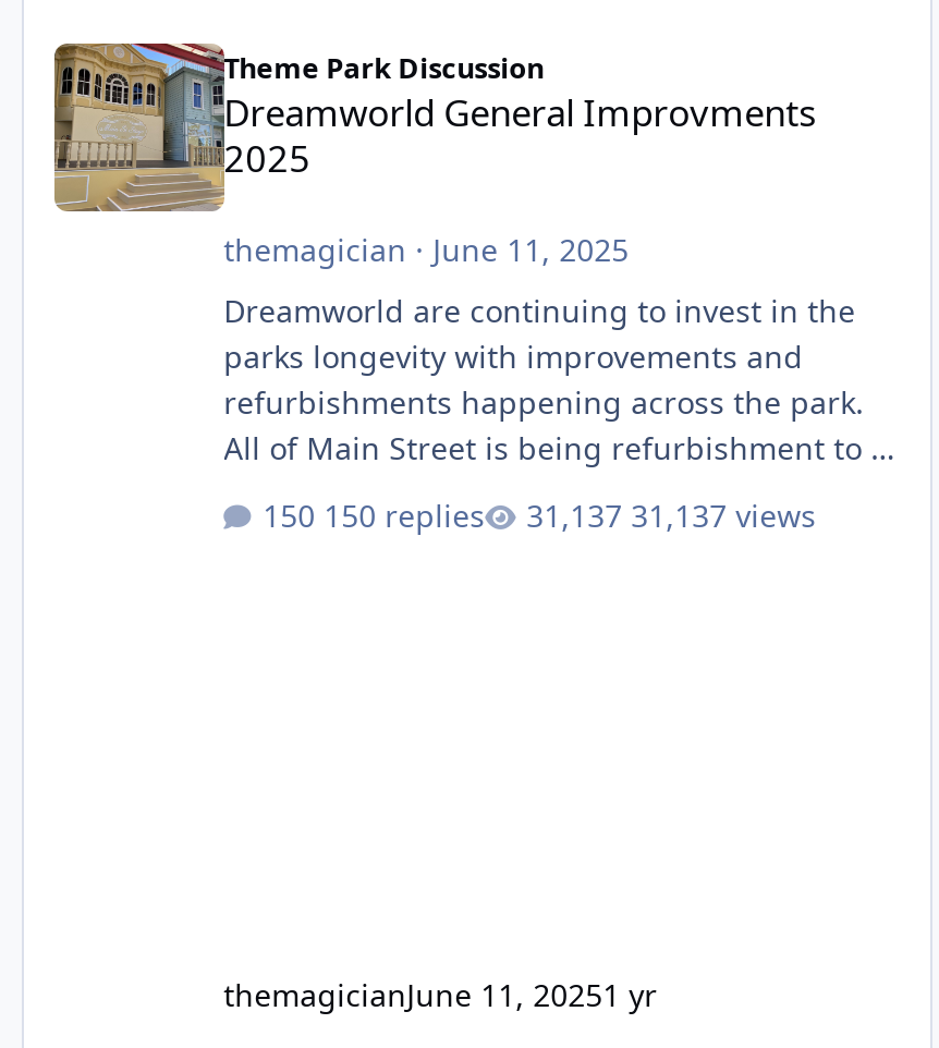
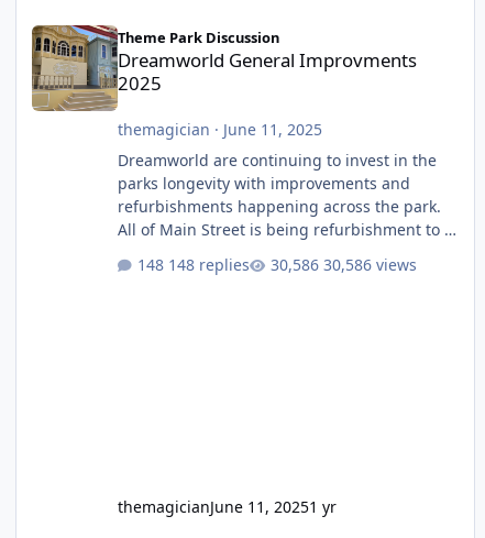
- 150 replies
+ 148 replies

- 31,137 views
+ 30,586 views
